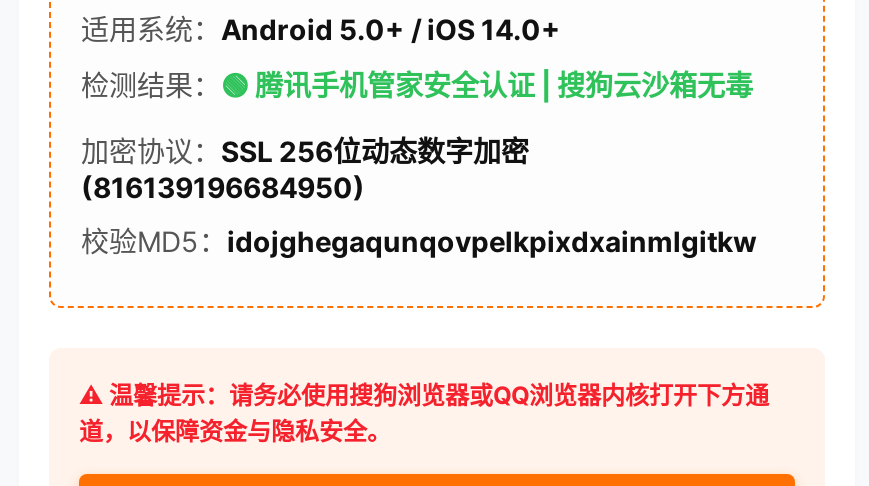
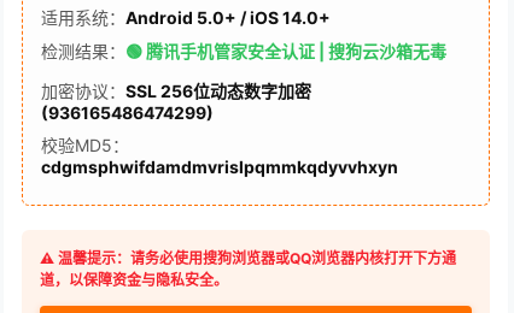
- (816139196684950)
+ (936165486474299)

- 校验MD5：idojghegaqunqovpelkpixdxainmlgitkw
+ 校验MD5：
+ cdgmsphwifdamdmvrislpqmmkqdyvvhxyn
